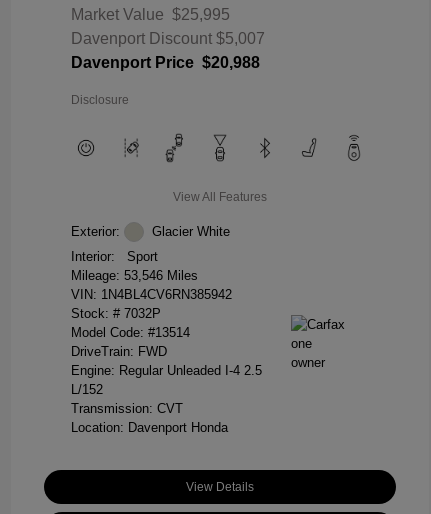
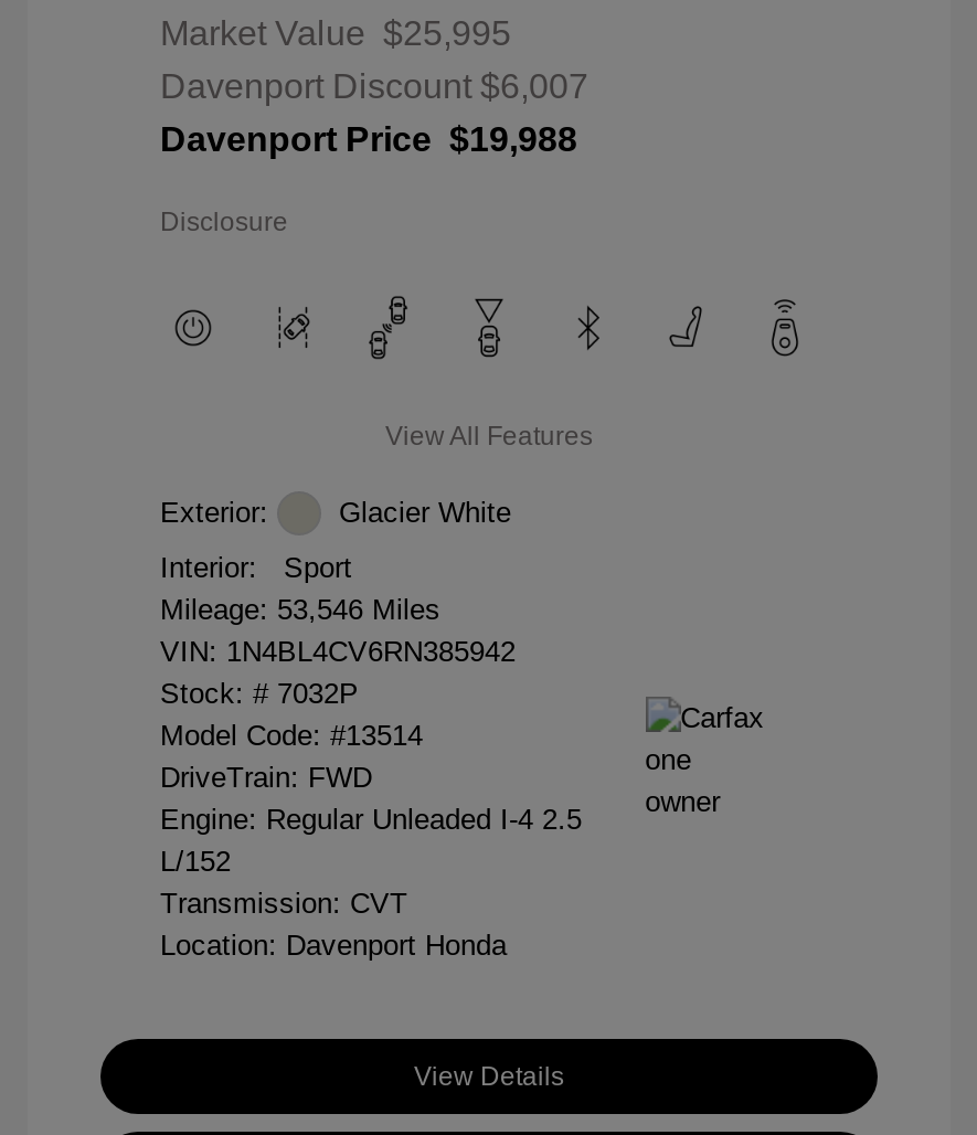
- Davenport Discount $5,007
+ Davenport Discount $6,007

- Davenport Price $20,988
+ Davenport Price $19,988
